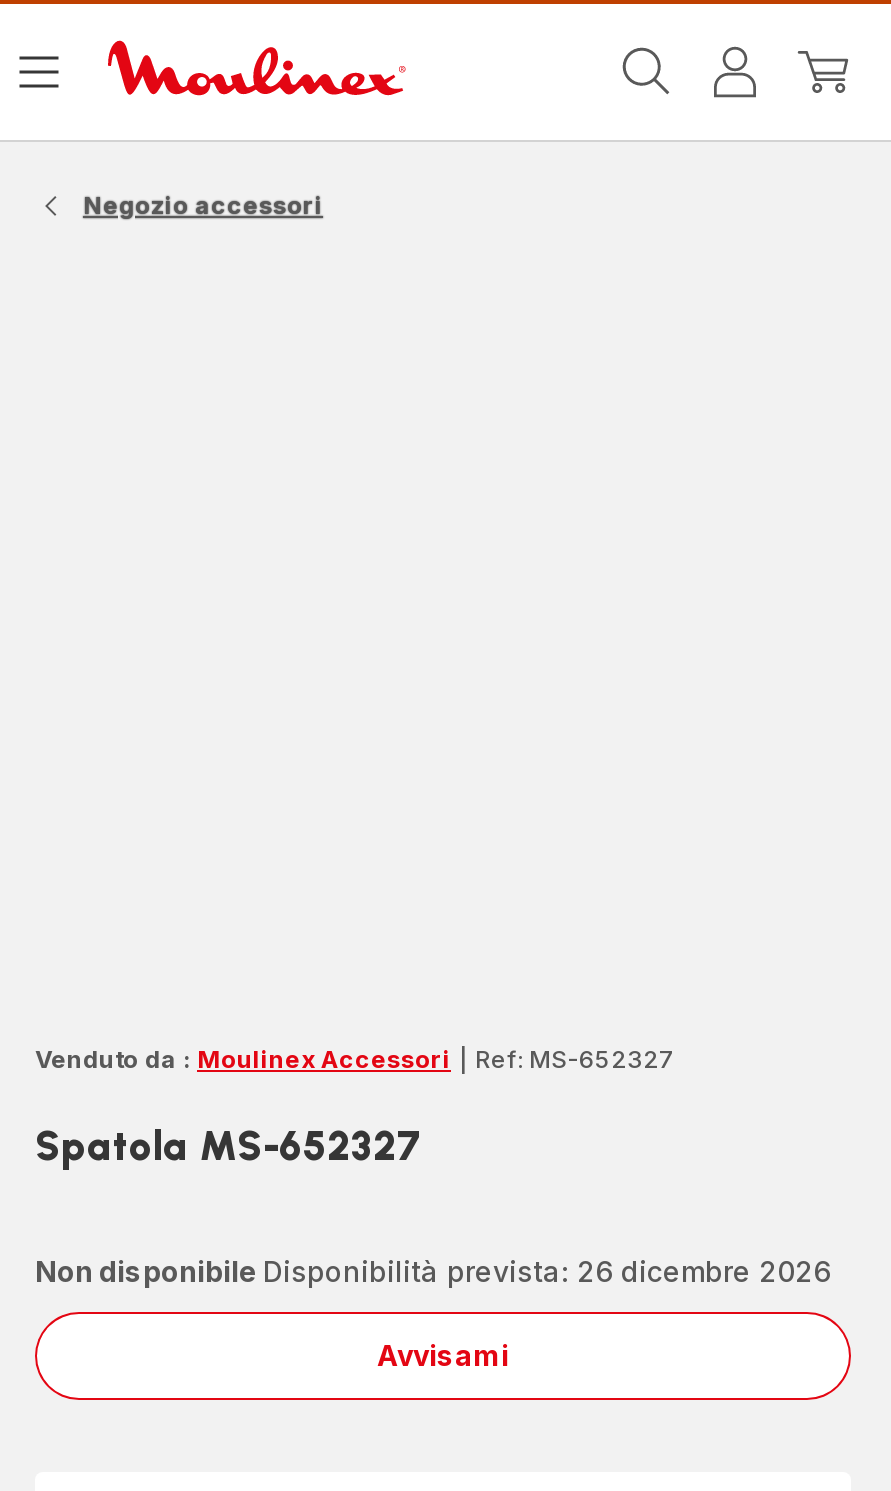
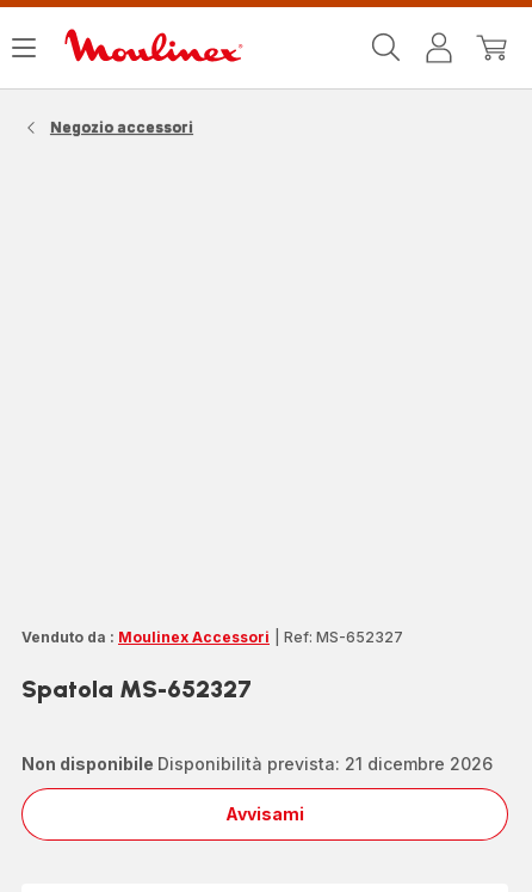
- Non disponibile Disponibilità prevista: 26 dicembre 2026
+ Non disponibile Disponibilità prevista: 21 dicembre 2026
